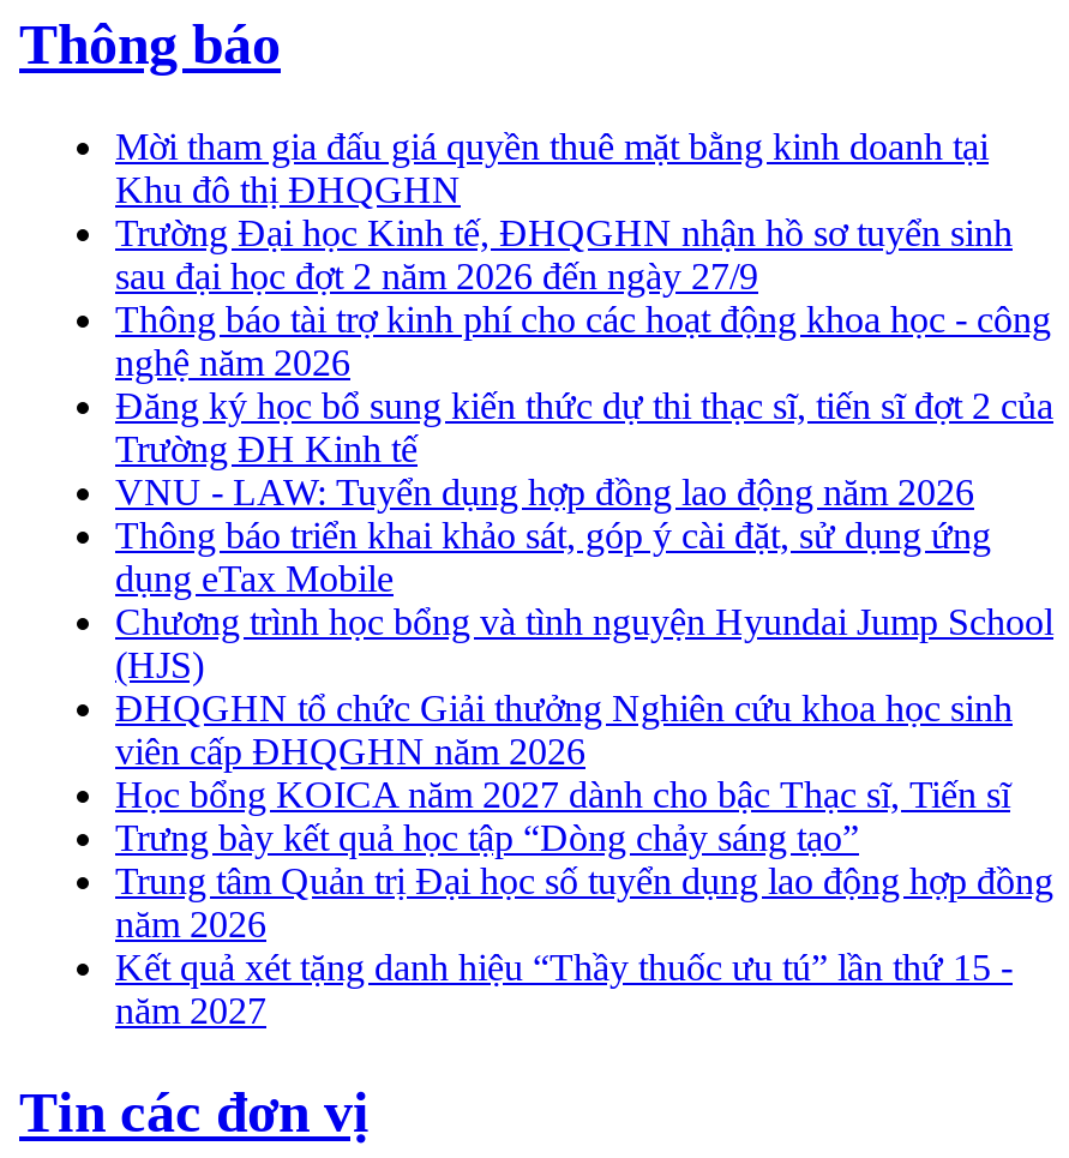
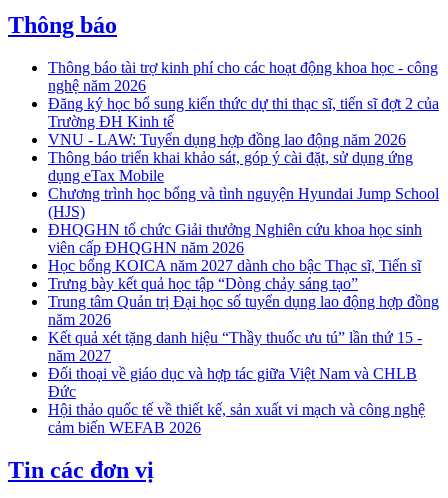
- Mời tham gia đấu giá quyền thuê mặt bằng kinh doanh tại
- Khu đô thị ĐHQGHN
- Trường Đại học Kinh tế, ĐHQGHN nhận hồ sơ tuyển sinh
- sau đại học đợt 2 năm 2026 đến ngày 27/9

moved up: Thông báo tài trợ kinh phí cho các hoạt động khoa học - công | nghệ năm 2026 | Đăng ký học bổ sung kiến thức dự thi thạc sĩ, tiến sĩ đợt 2 của | ... | Kết quả xét tặng danh hiệu “Thầy thuốc ưu tú” lần thứ 15 - | năm 2027

+ Đối thoại về giáo dục và hợp tác giữa Việt Nam và CHLB
+ Đức
+ Hội thảo quốc tế về thiết kế, sản xuất vi mạch và công nghệ
+ cảm biến WEFAB 2026
